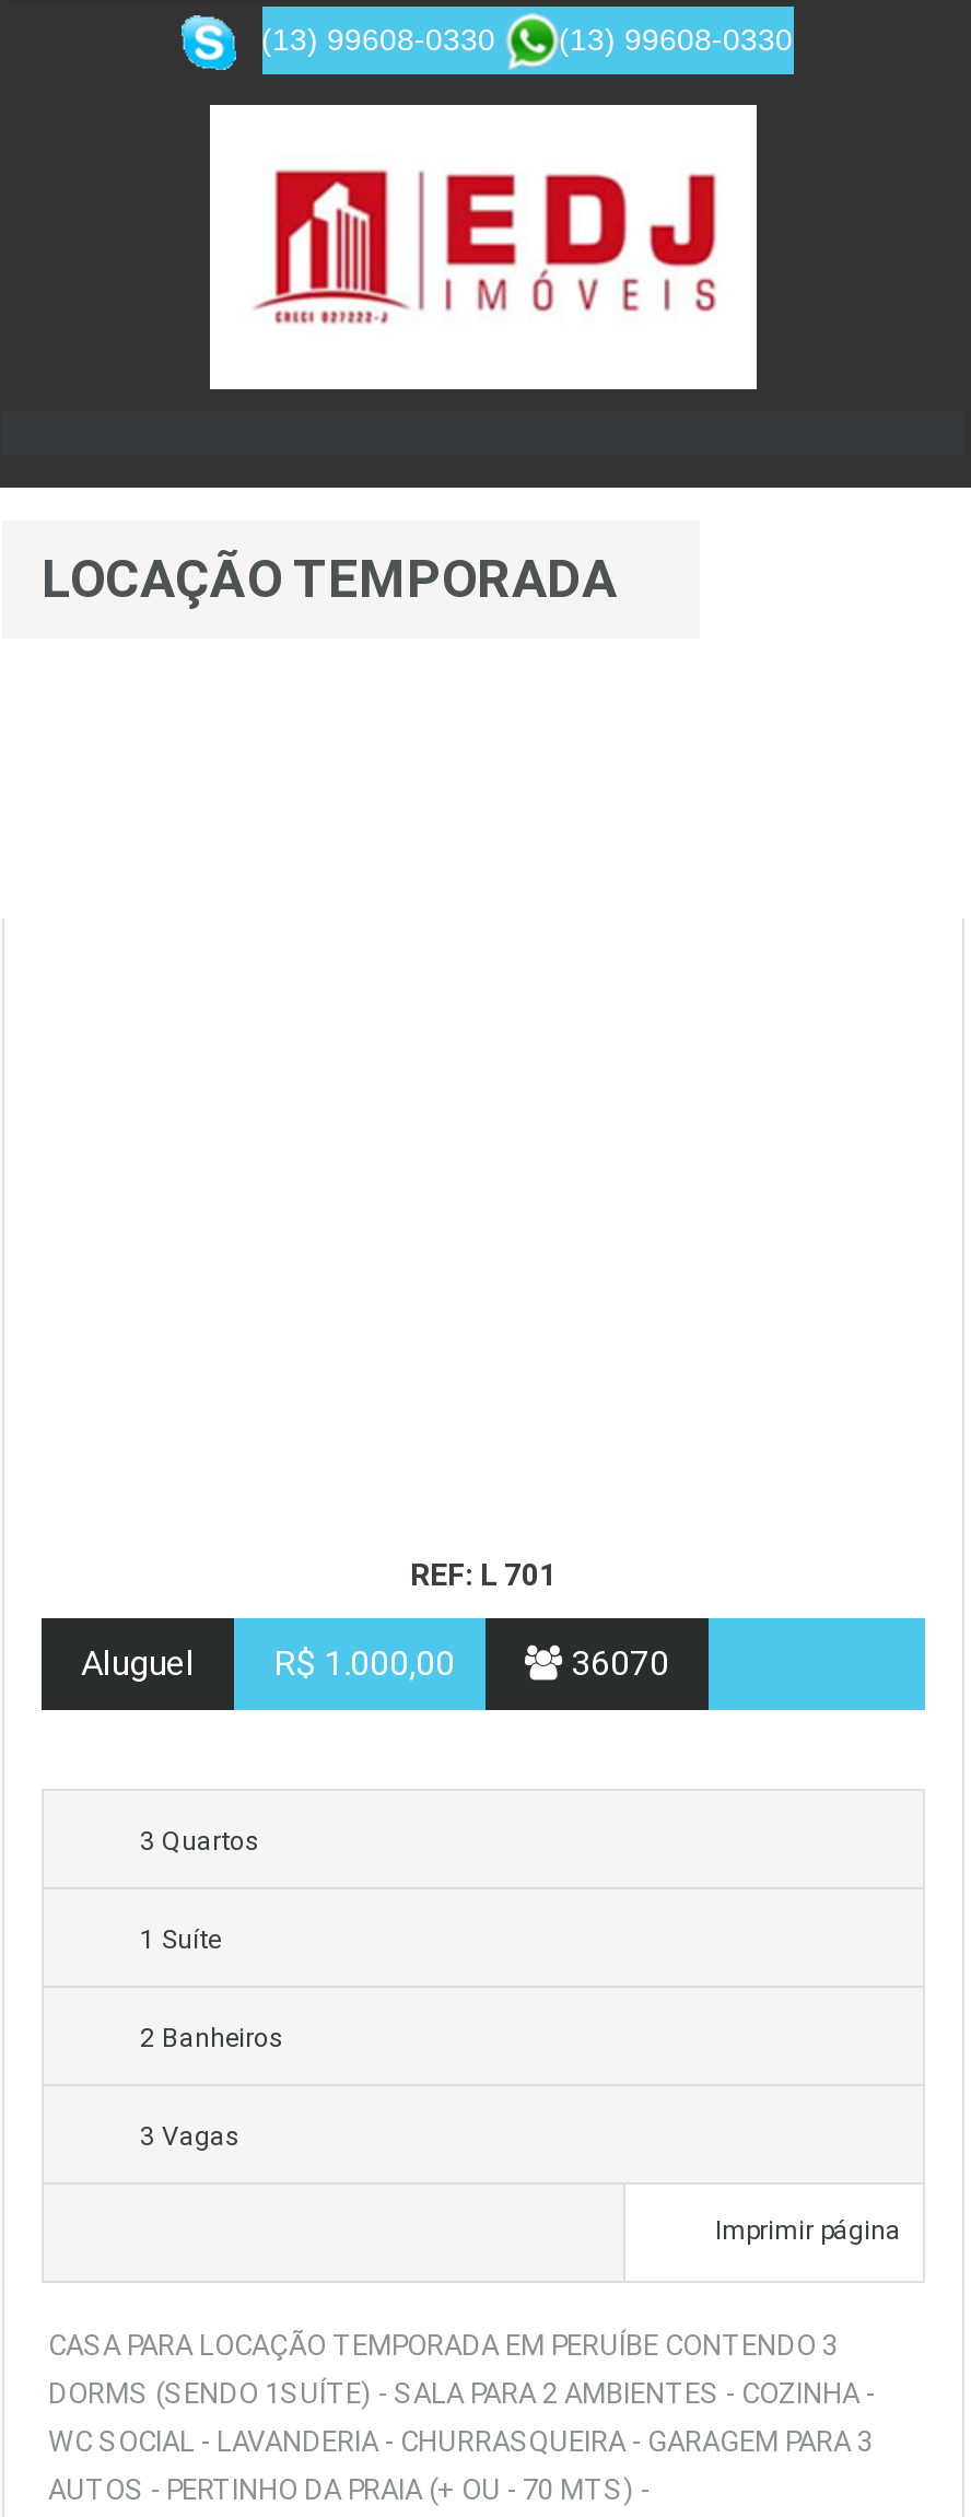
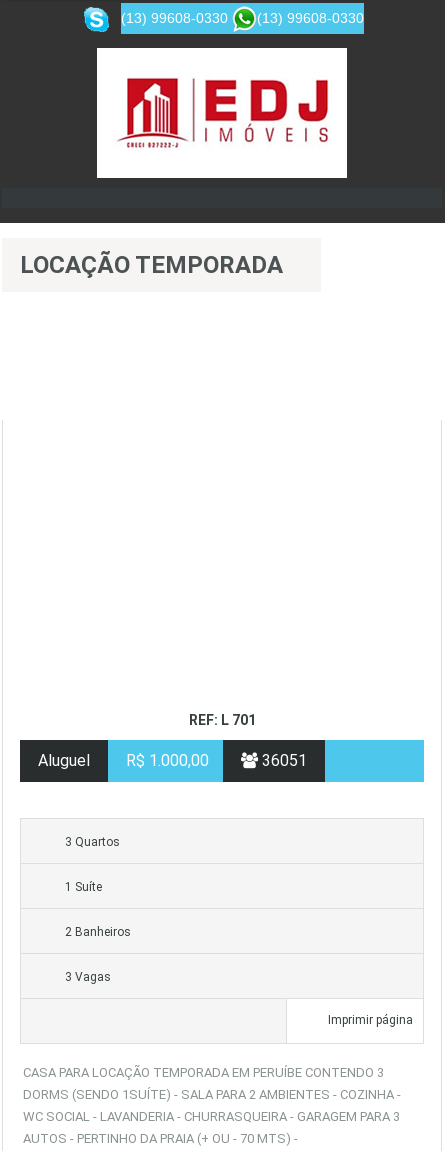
- 36070
+ 36051
